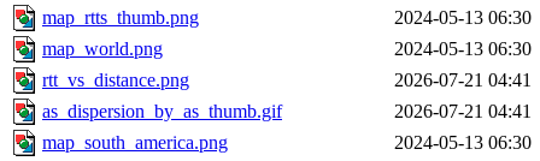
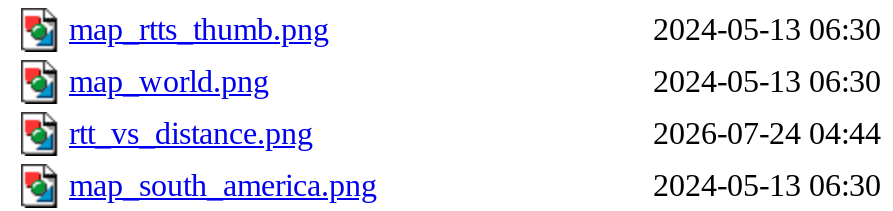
- 2026-07-21 04:41
- as_dispersion_by_as_thumb.gif
- 2026-07-21 04:41
+ 2026-07-24 04:44
